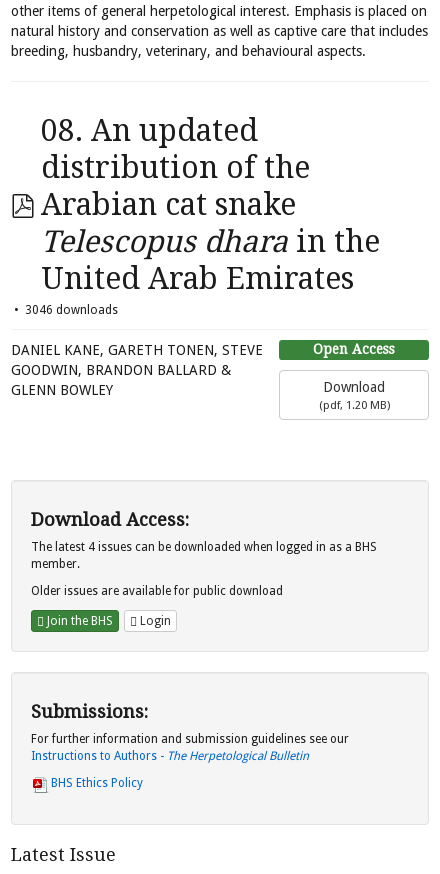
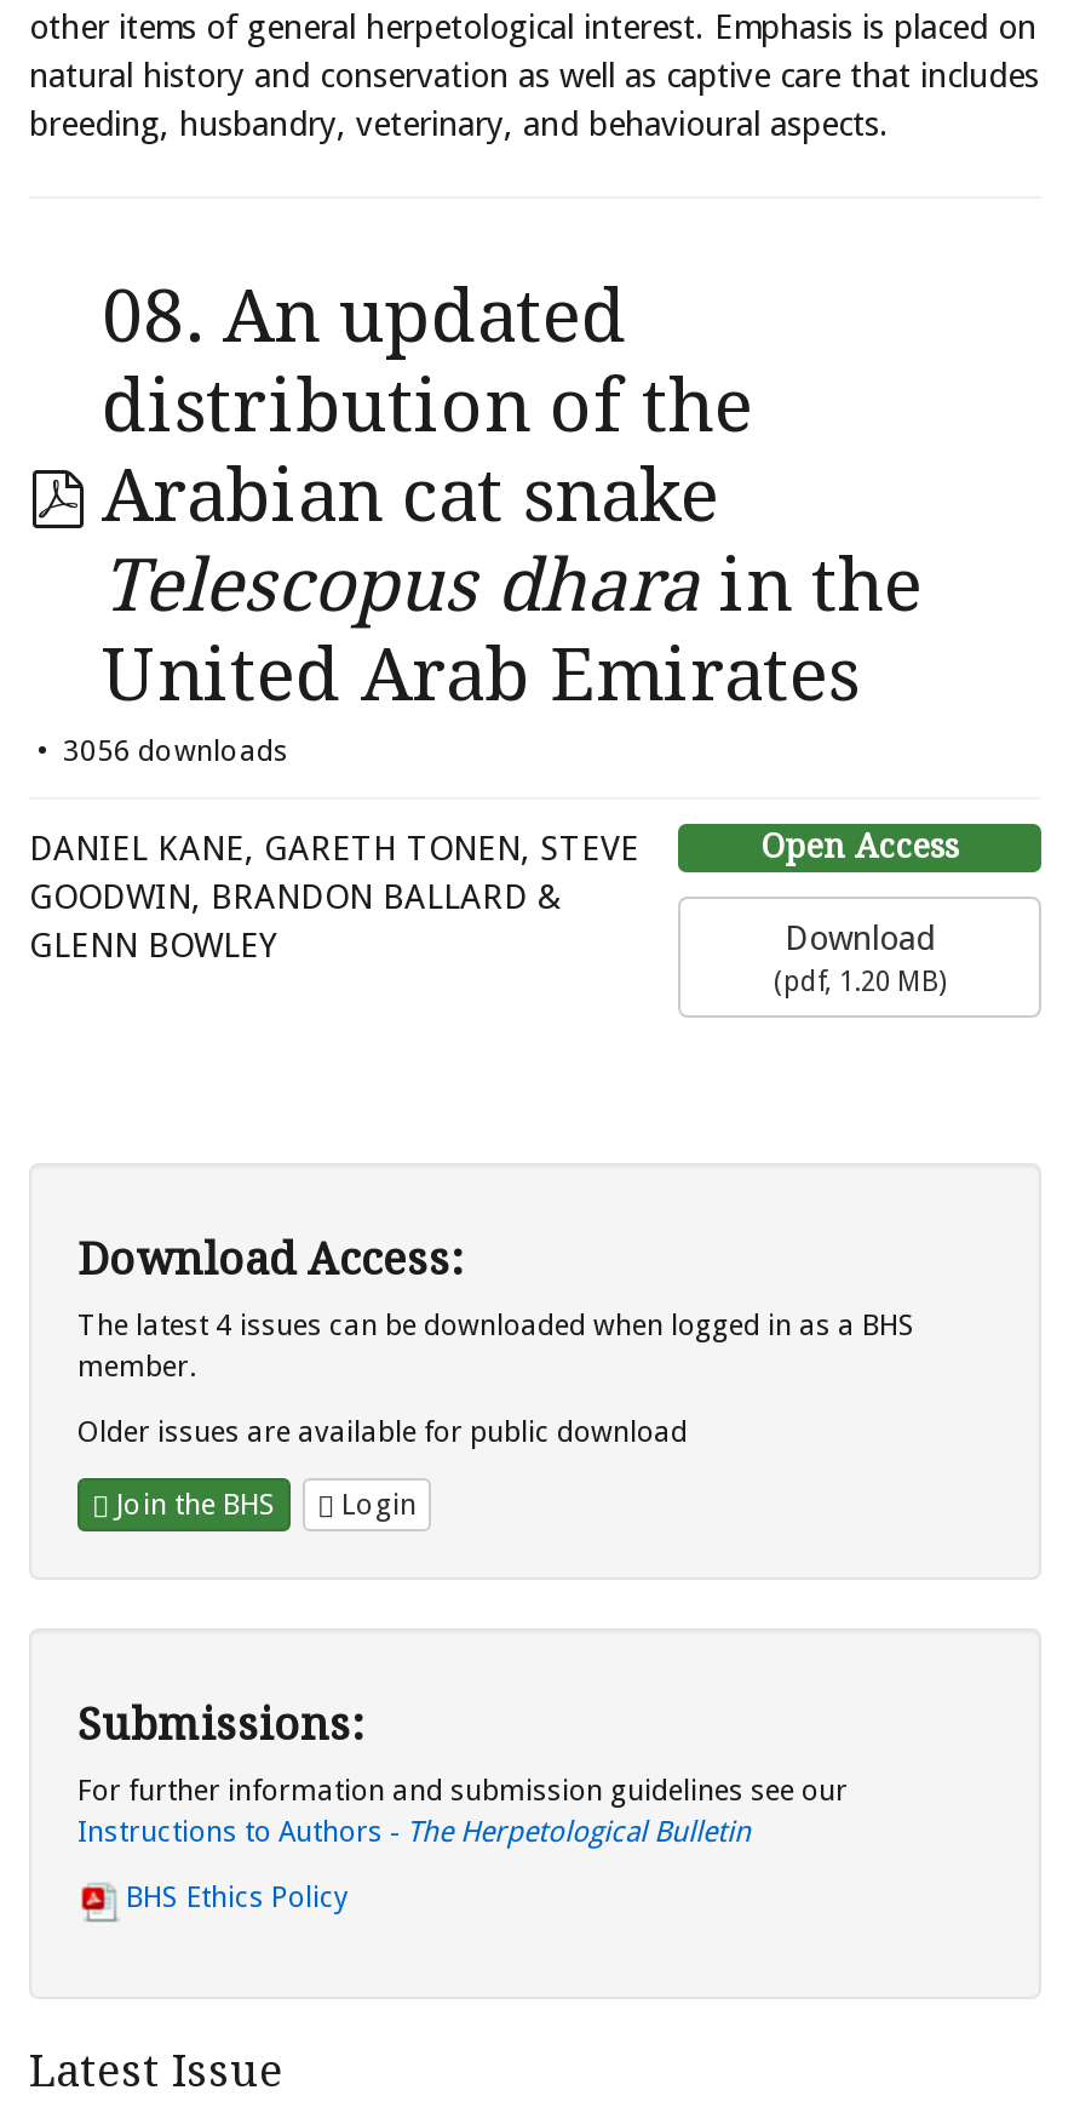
- 3046 downloads
+ 3056 downloads
